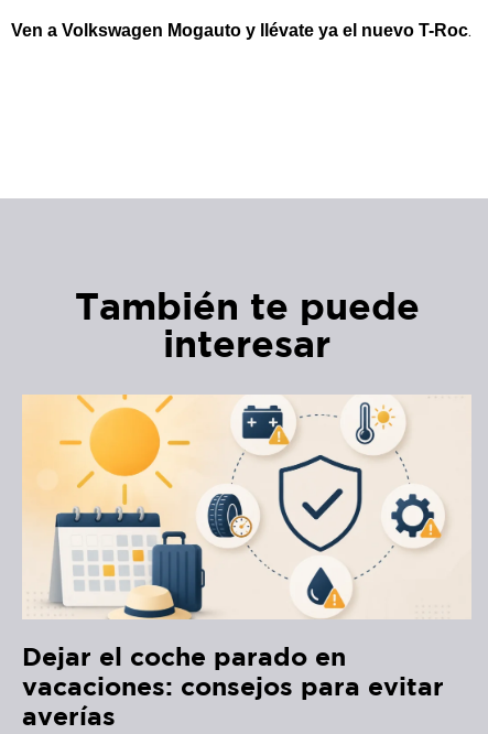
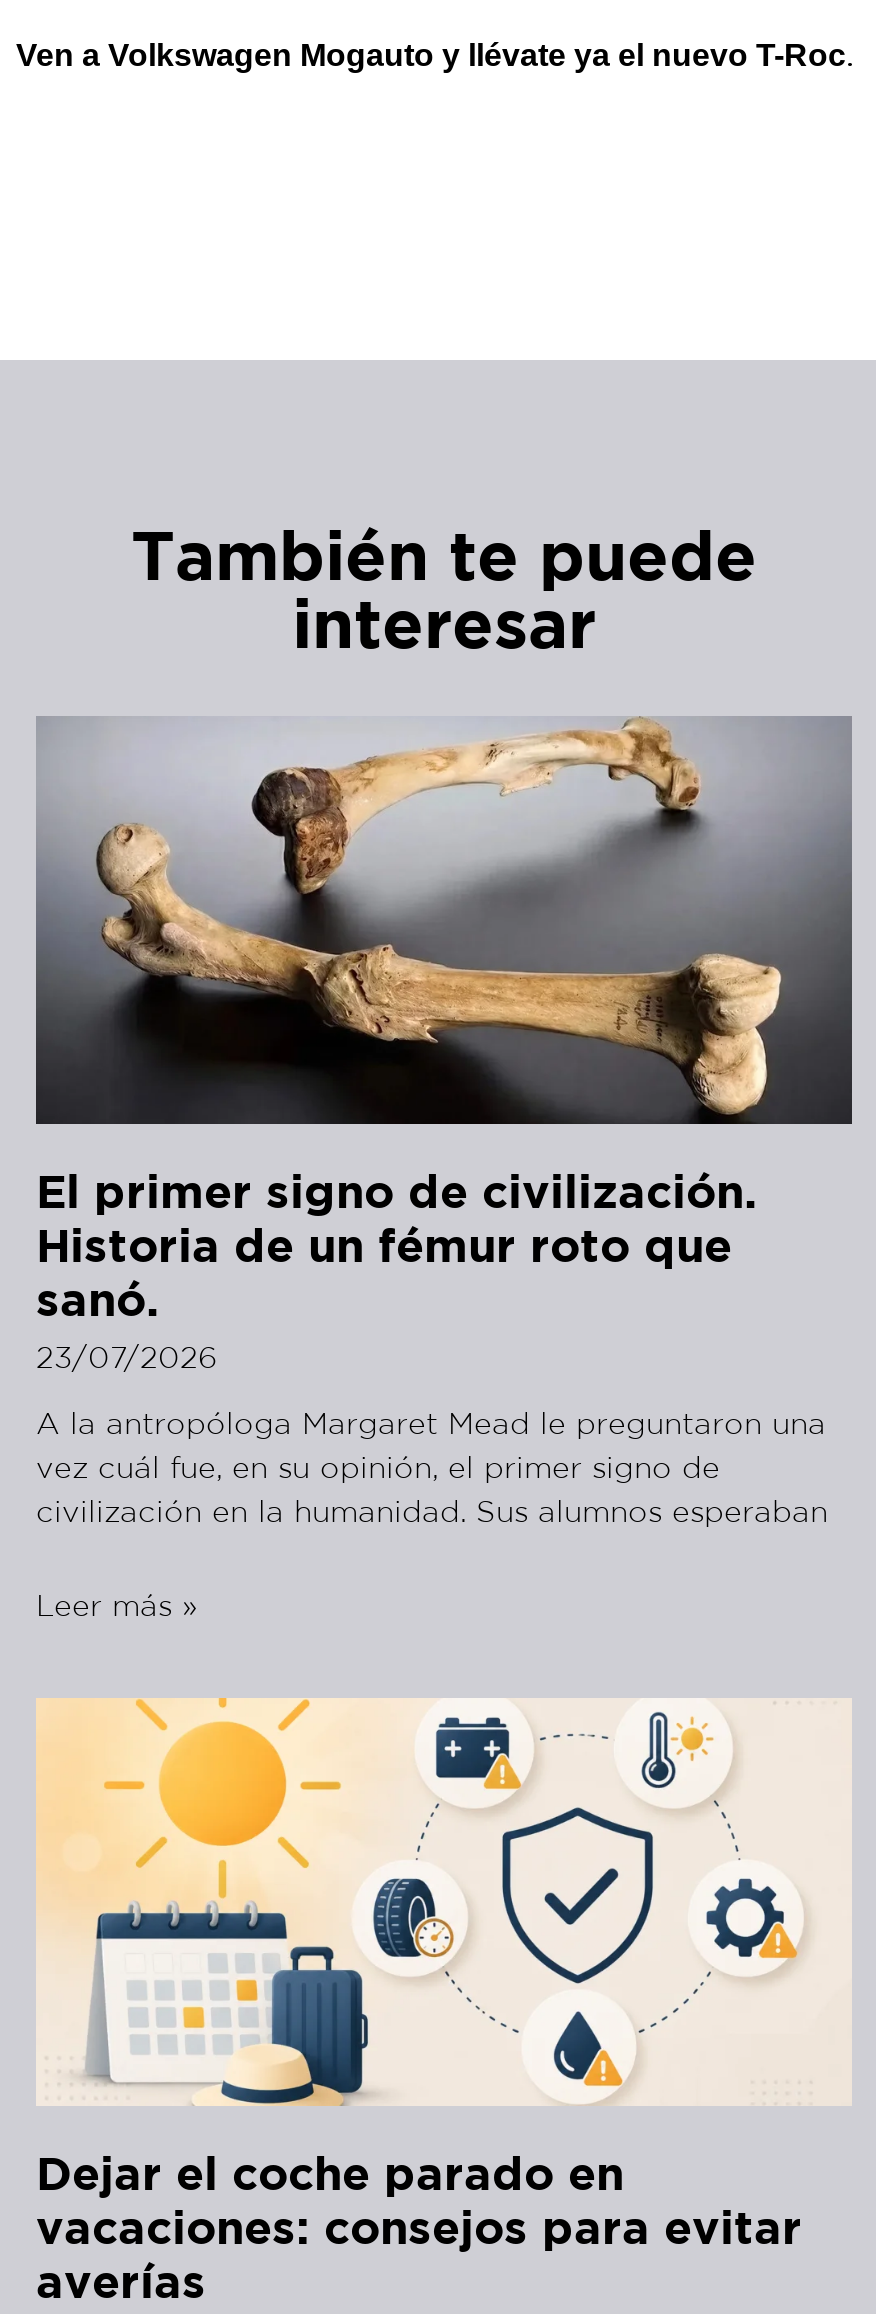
+ [image]
+ El primer signo de civilización.
+ Historia de un fémur roto que
+ sanó.
+ 23/07/2026
+ A la antropóloga Margaret Mead le preguntaron una
+ vez cuál fue, en su opinión, el primer signo de
+ civilización en la humanidad. Sus alumnos esperaban
+ Leer más »
